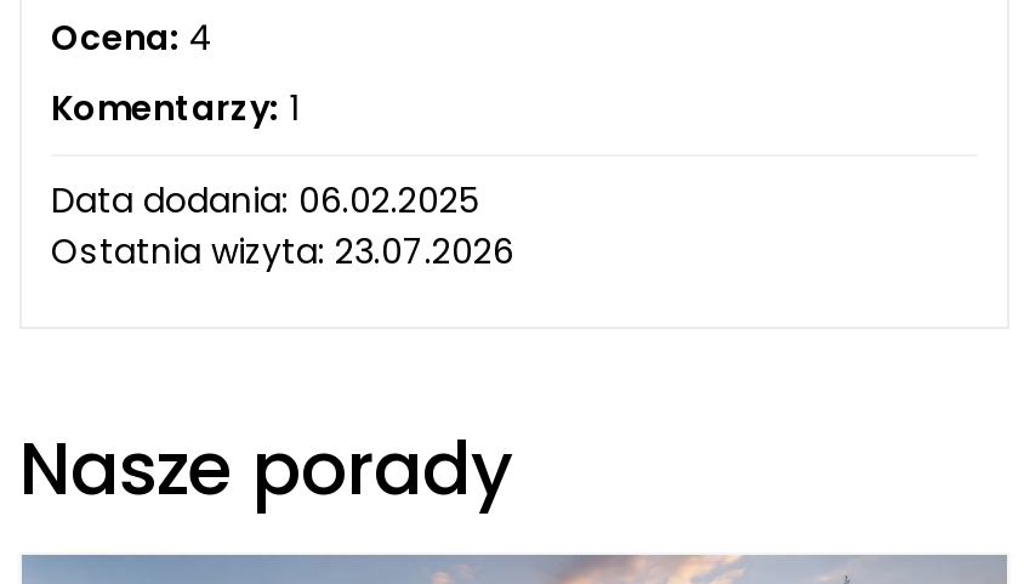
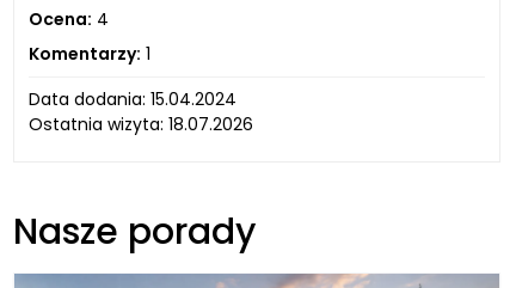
- Data dodania: 06.02.2025
+ Data dodania: 15.04.2024

- Ostatnia wizyta: 23.07.2026
+ Ostatnia wizyta: 18.07.2026
